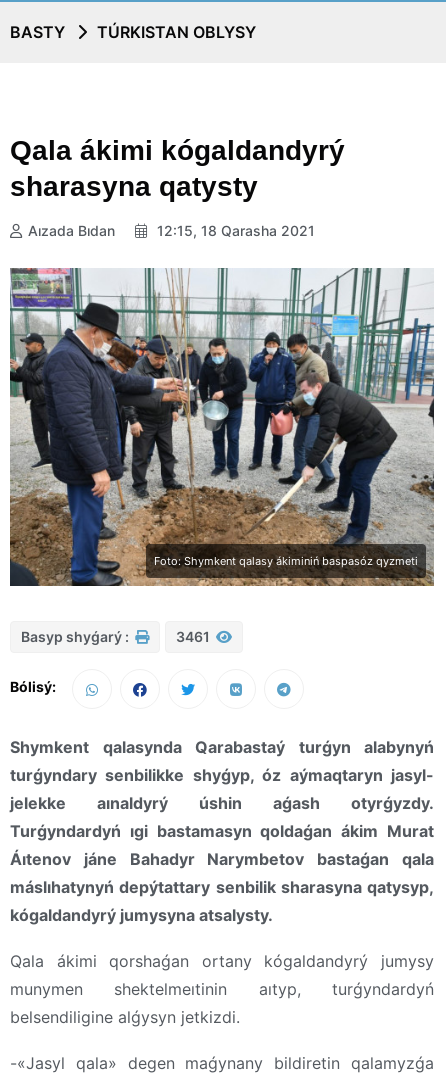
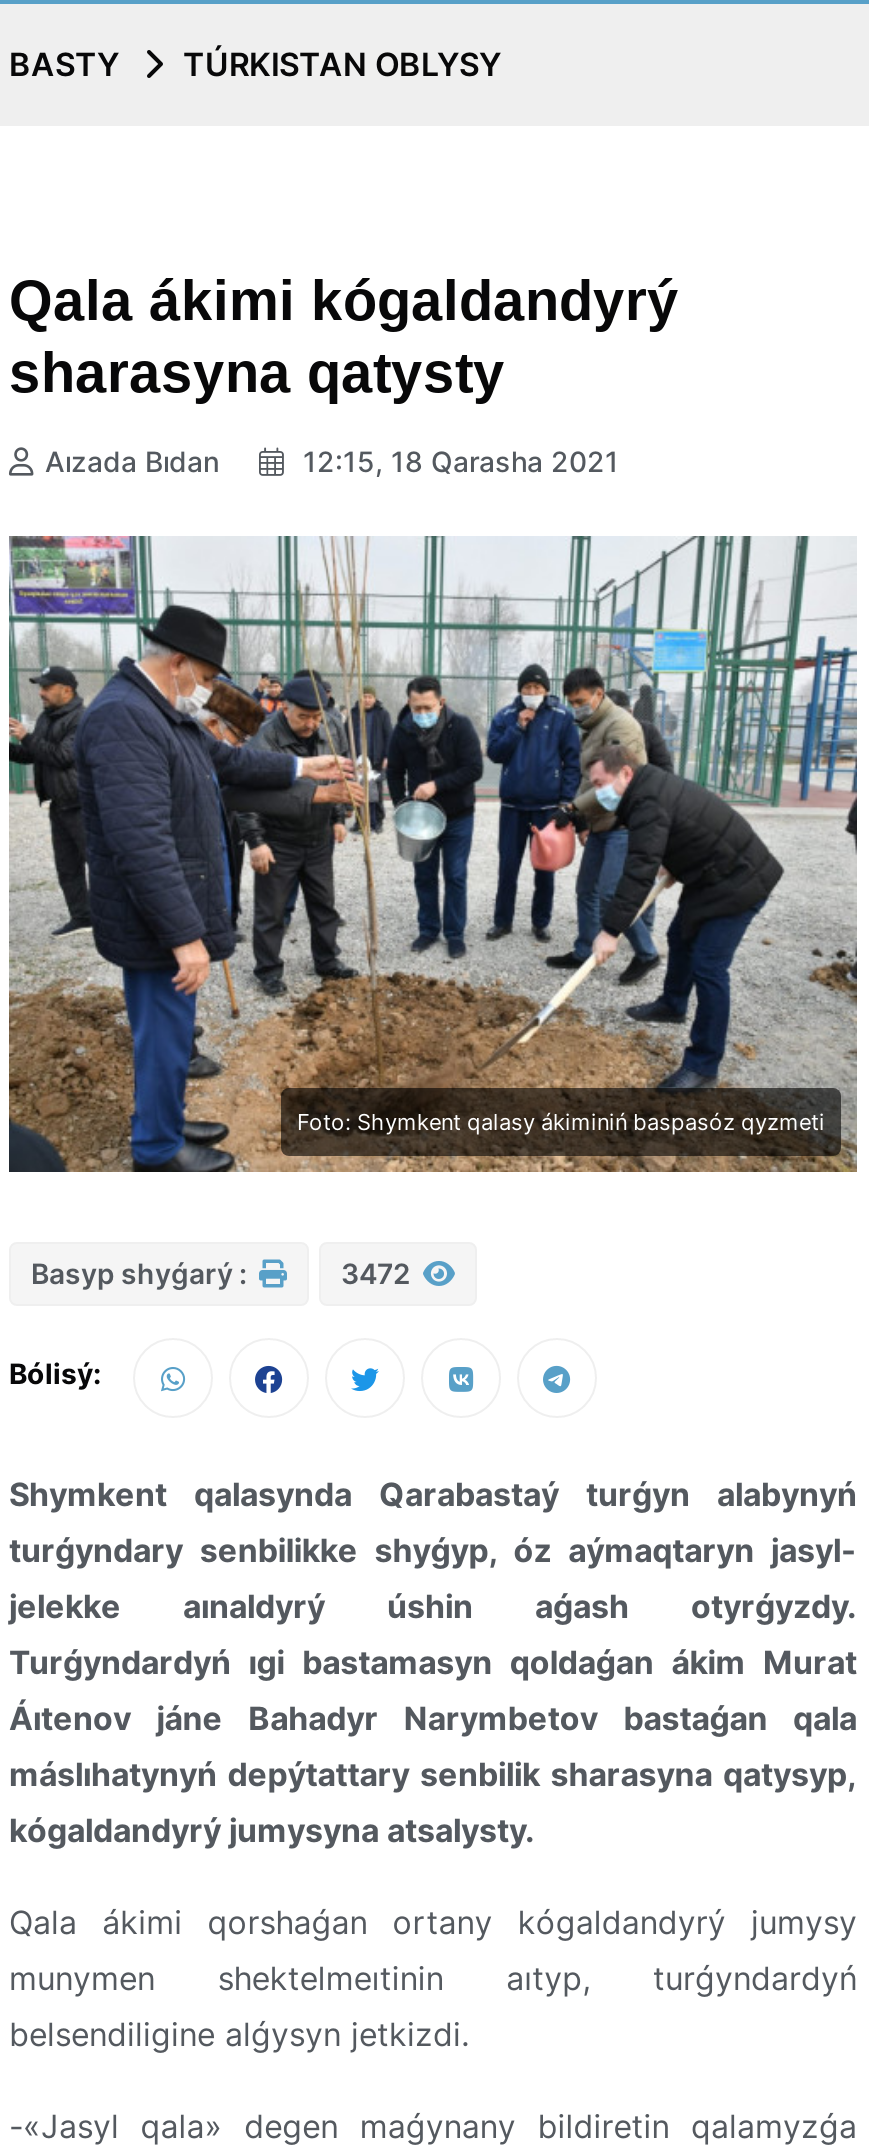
- 3461
+ 3472
